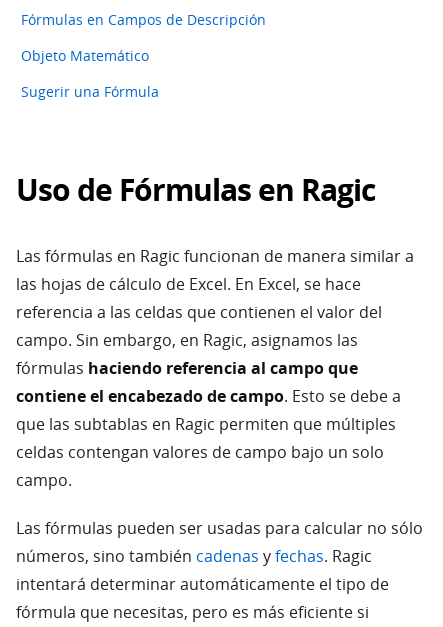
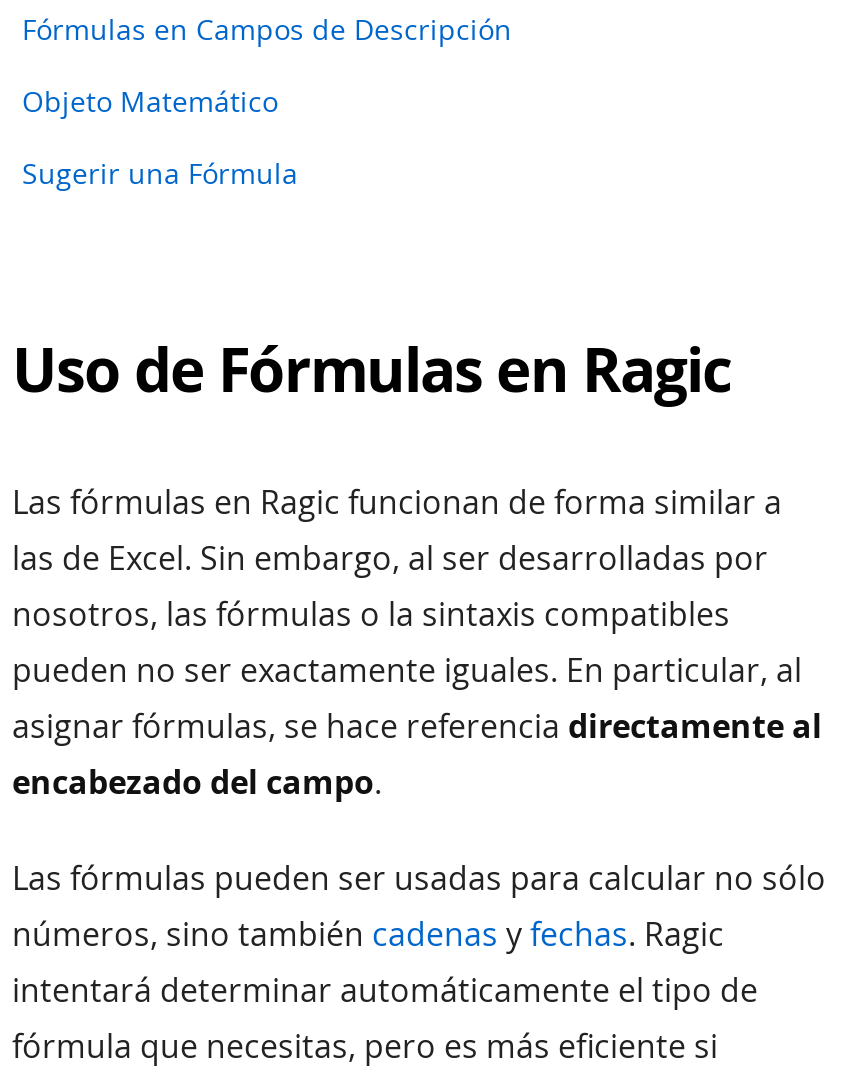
- Las fórmulas en Ragic funcionan de manera similar a
- las hojas de cálculo de Excel. En Excel, se hace
- referencia a las celdas que contienen el valor del
- campo. Sin embargo, en Ragic, asignamos las
- fórmulas haciendo referencia al campo que
- contiene el encabezado de campo. Esto se debe a
- que las subtablas en Ragic permiten que múltiples
- celdas contengan valores de campo bajo un solo
- campo.
+ Las fórmulas en Ragic funcionan de forma similar a
+ las de Excel. Sin embargo, al ser desarrolladas por
+ nosotros, las fórmulas o la sintaxis compatibles
+ pueden no ser exactamente iguales. En particular, al
+ asignar fórmulas, se hace referencia directamente al
+ encabezado del campo.
